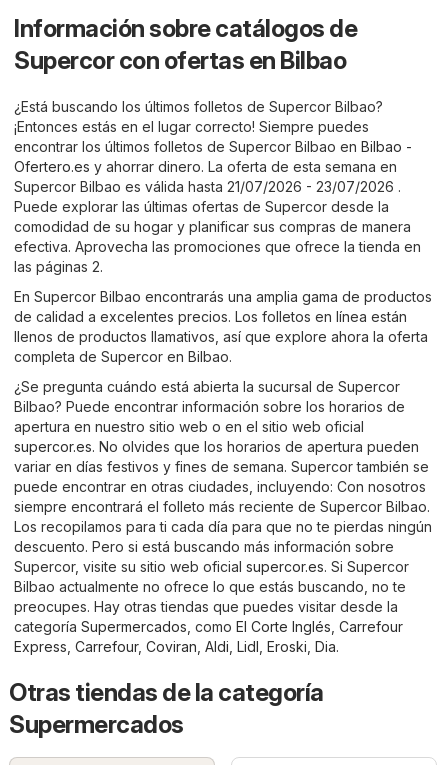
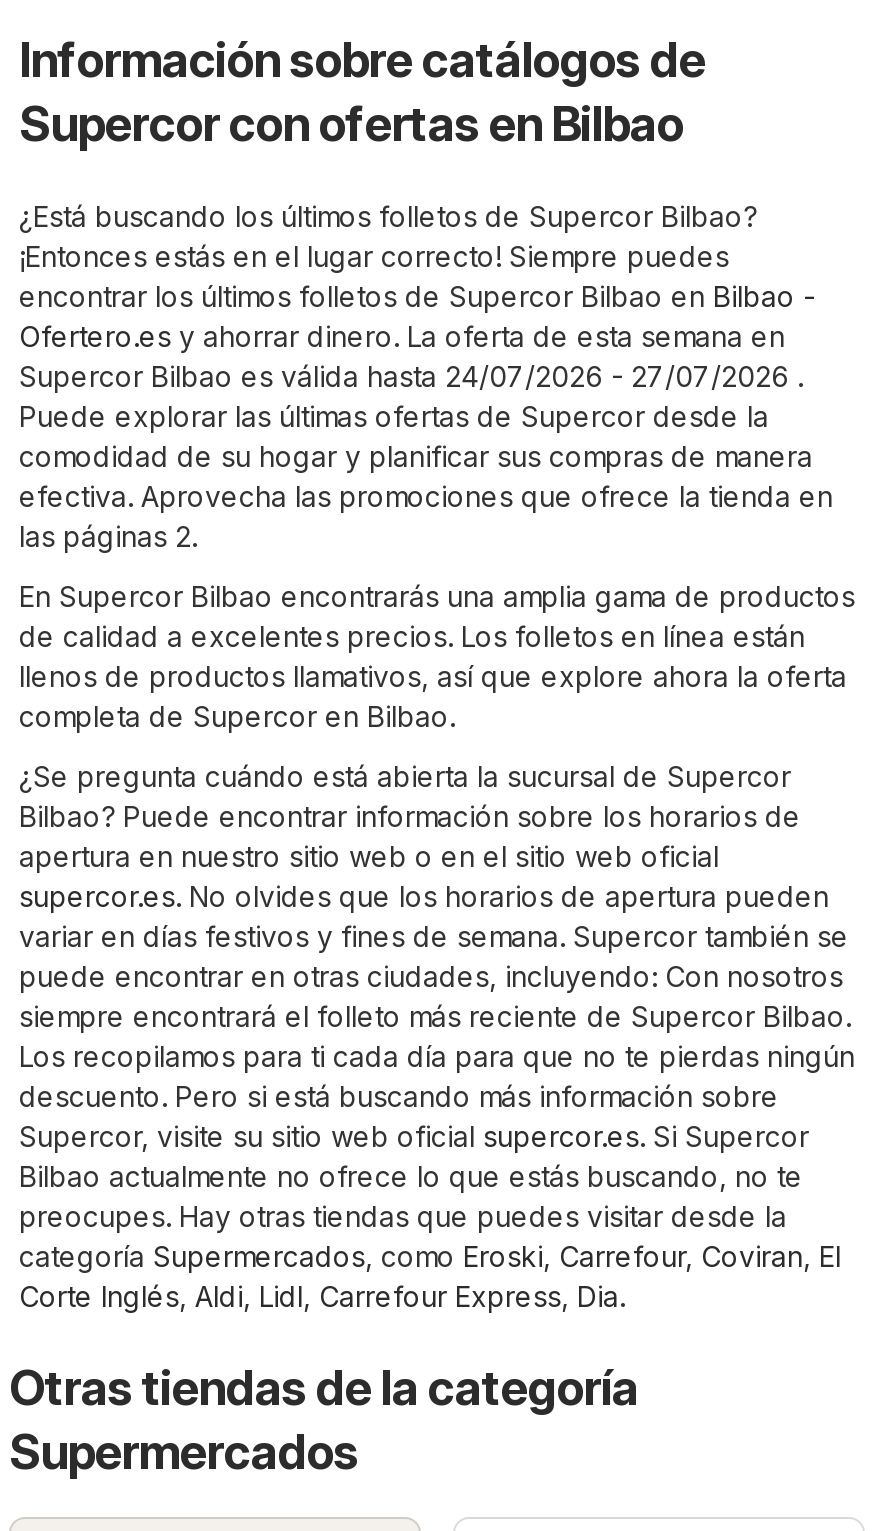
- Supercor Bilbao es válida hasta 21/07/2026 - 23/07/2026 .
+ Supercor Bilbao es válida hasta 24/07/2026 - 27/07/2026 .

- categoría Supermercados, como El Corte Inglés, Carrefour
+ categoría Supermercados, como Eroski, Carrefour, Coviran, El

- Express, Carrefour, Coviran, Aldi, Lidl, Eroski, Dia.
+ Corte Inglés, Aldi, Lidl, Carrefour Express, Dia.
